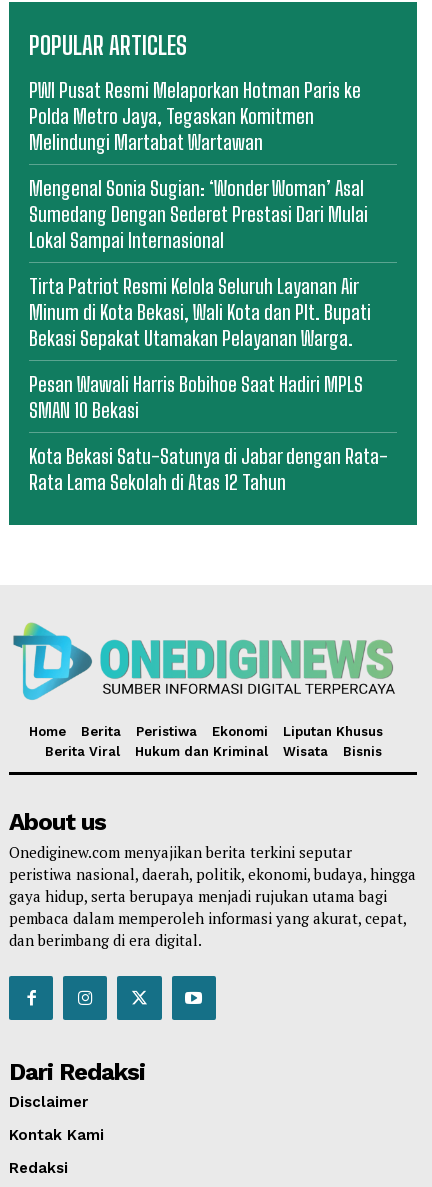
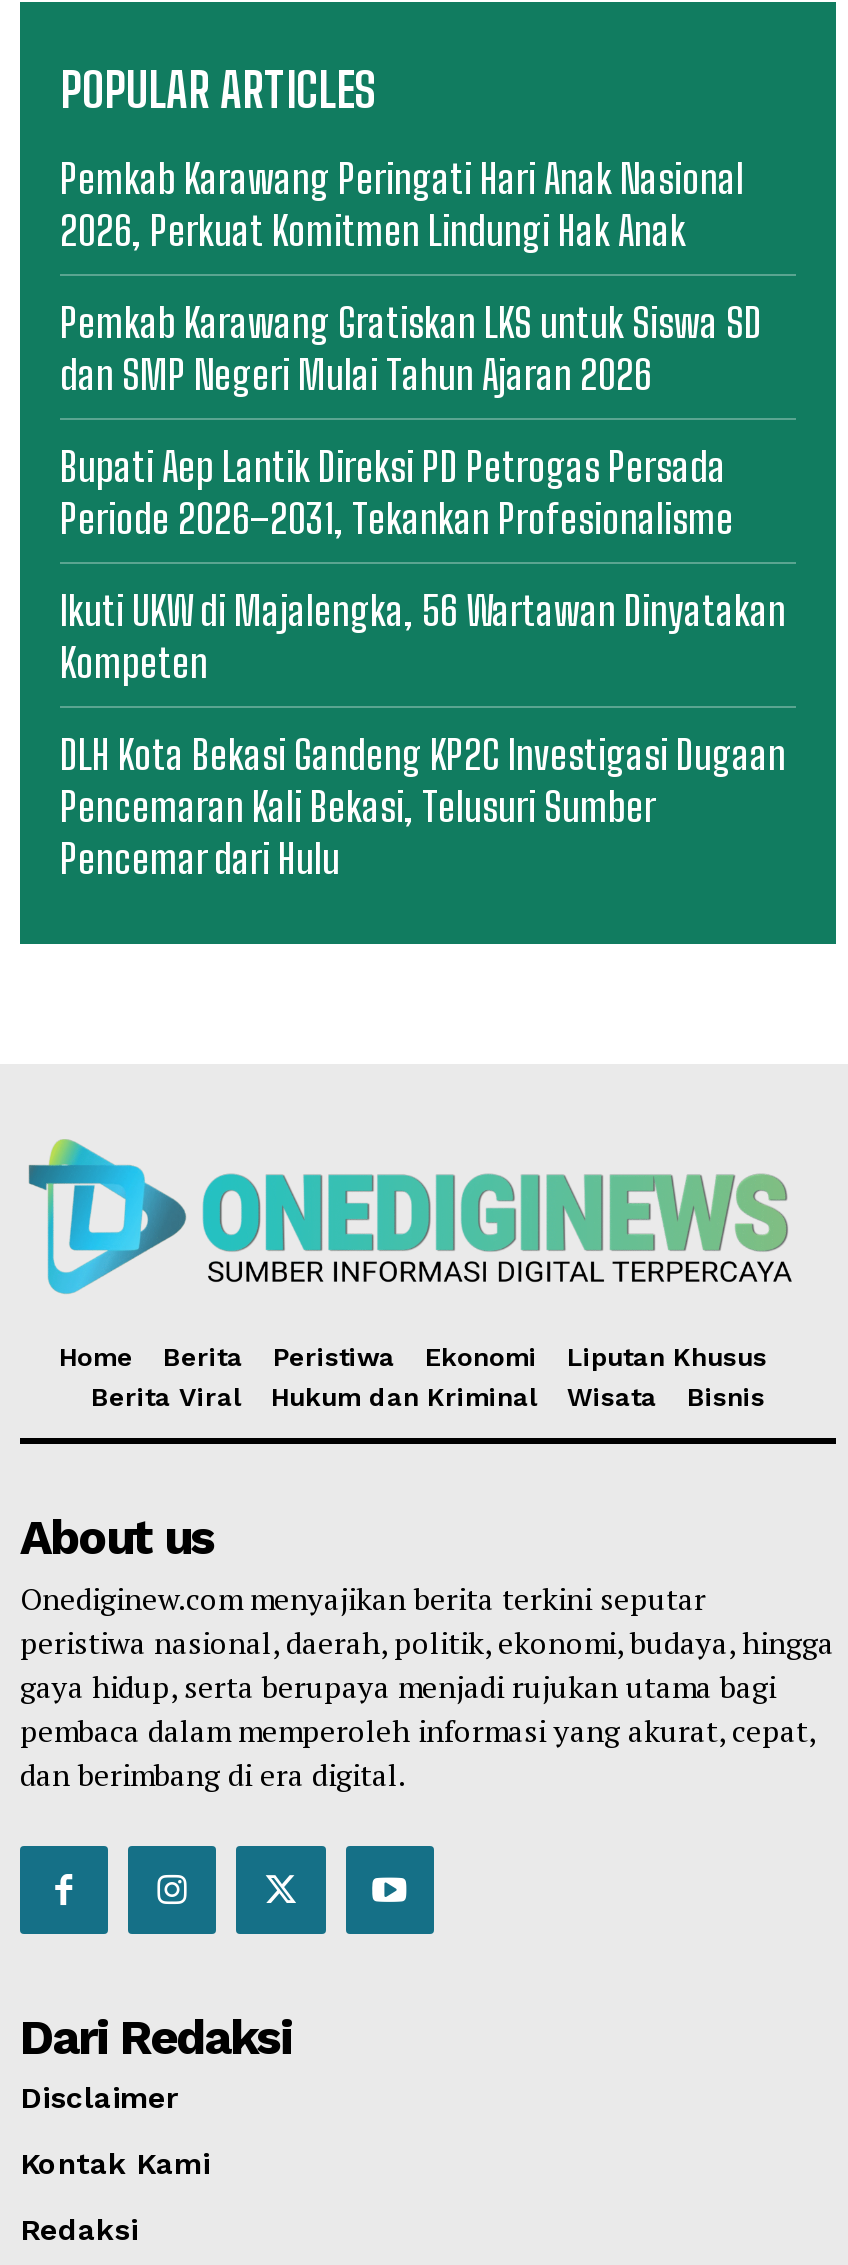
- PWI Pusat Resmi Melaporkan Hotman Paris ke
- Polda Metro Jaya, Tegaskan Komitmen
- Melindungi Martabat Wartawan
+ Pemkab Karawang Peringati Hari Anak Nasional
+ 2026, Perkuat Komitmen Lindungi Hak Anak

- Mengenal Sonia Sugian: ‘Wonder Woman’ Asal
- Sumedang Dengan Sederet Prestasi Dari Mulai
- Lokal Sampai Internasional
+ Pemkab Karawang Gratiskan LKS untuk Siswa SD
+ dan SMP Negeri Mulai Tahun Ajaran 2026

- Tirta Patriot Resmi Kelola Seluruh Layanan Air
- Minum di Kota Bekasi, Wali Kota dan Plt. Bupati
- Bekasi Sepakat Utamakan Pelayanan Warga.
+ Bupati Aep Lantik Direksi PD Petrogas Persada
+ Periode 2026–2031, Tekankan Profesionalisme

- Pesan Wawali Harris Bobihoe Saat Hadiri MPLS
- SMAN 10 Bekasi
+ Ikuti UKW di Majalengka, 56 Wartawan Dinyatakan
+ Kompeten

- Kota Bekasi Satu-Satunya di Jabar dengan Rata-
- Rata Lama Sekolah di Atas 12 Tahun
+ DLH Kota Bekasi Gandeng KP2C Investigasi Dugaan
+ Pencemaran Kali Bekasi, Telusuri Sumber
+ Pencemar dari Hulu
